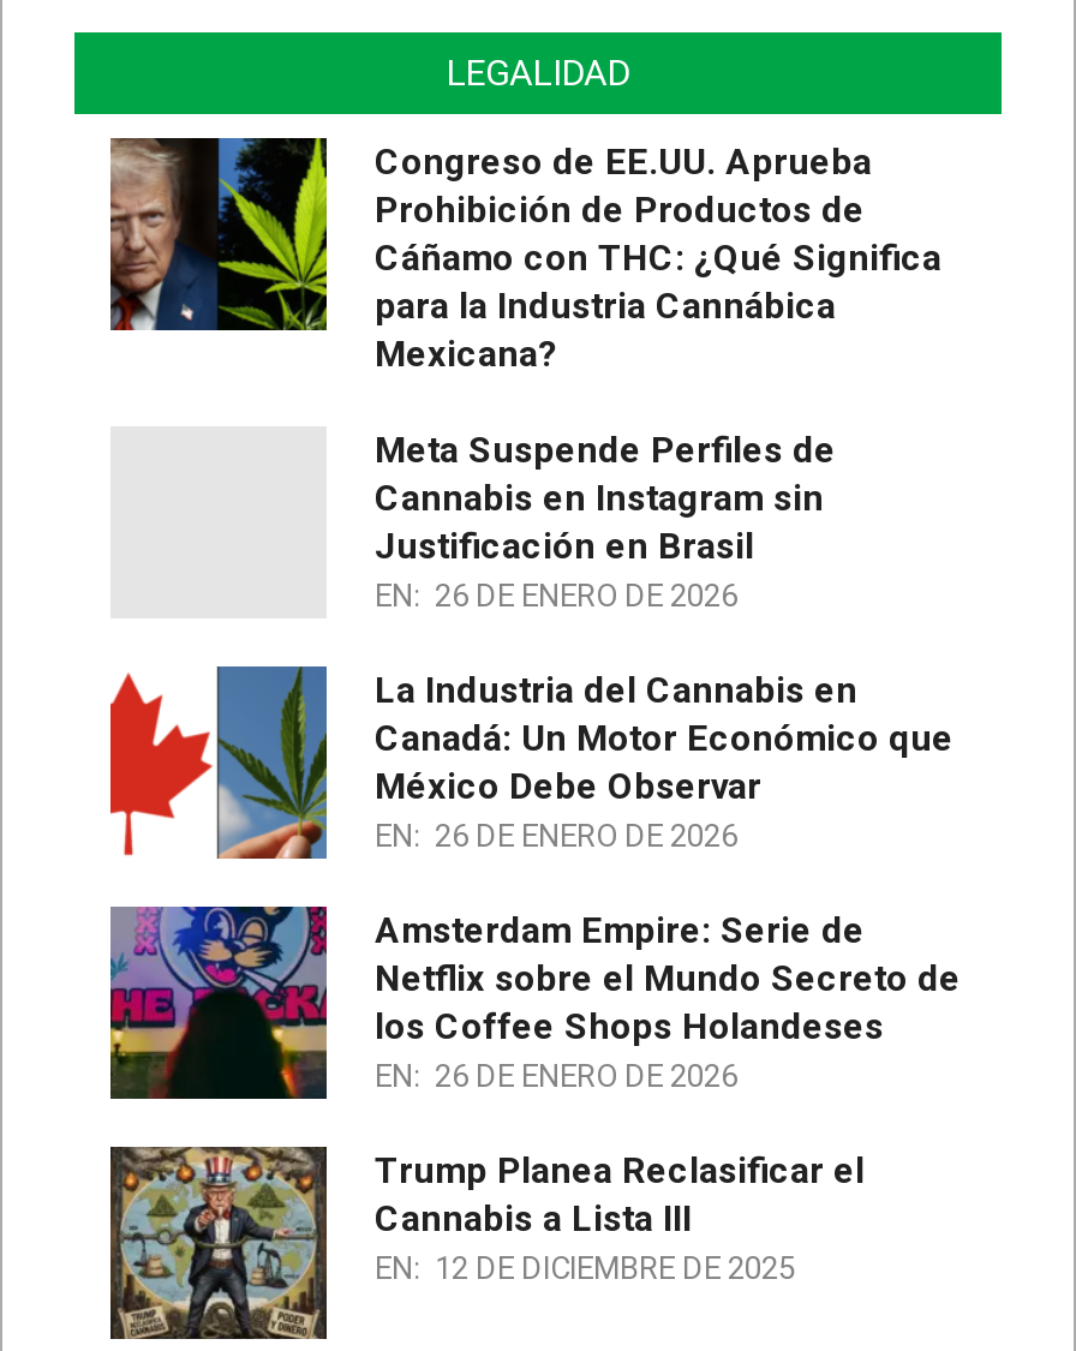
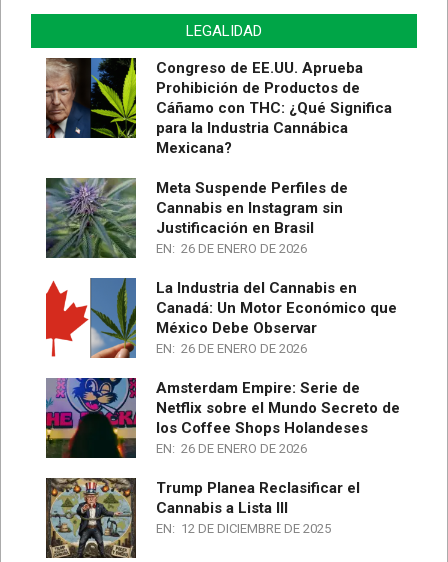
+ [image]
